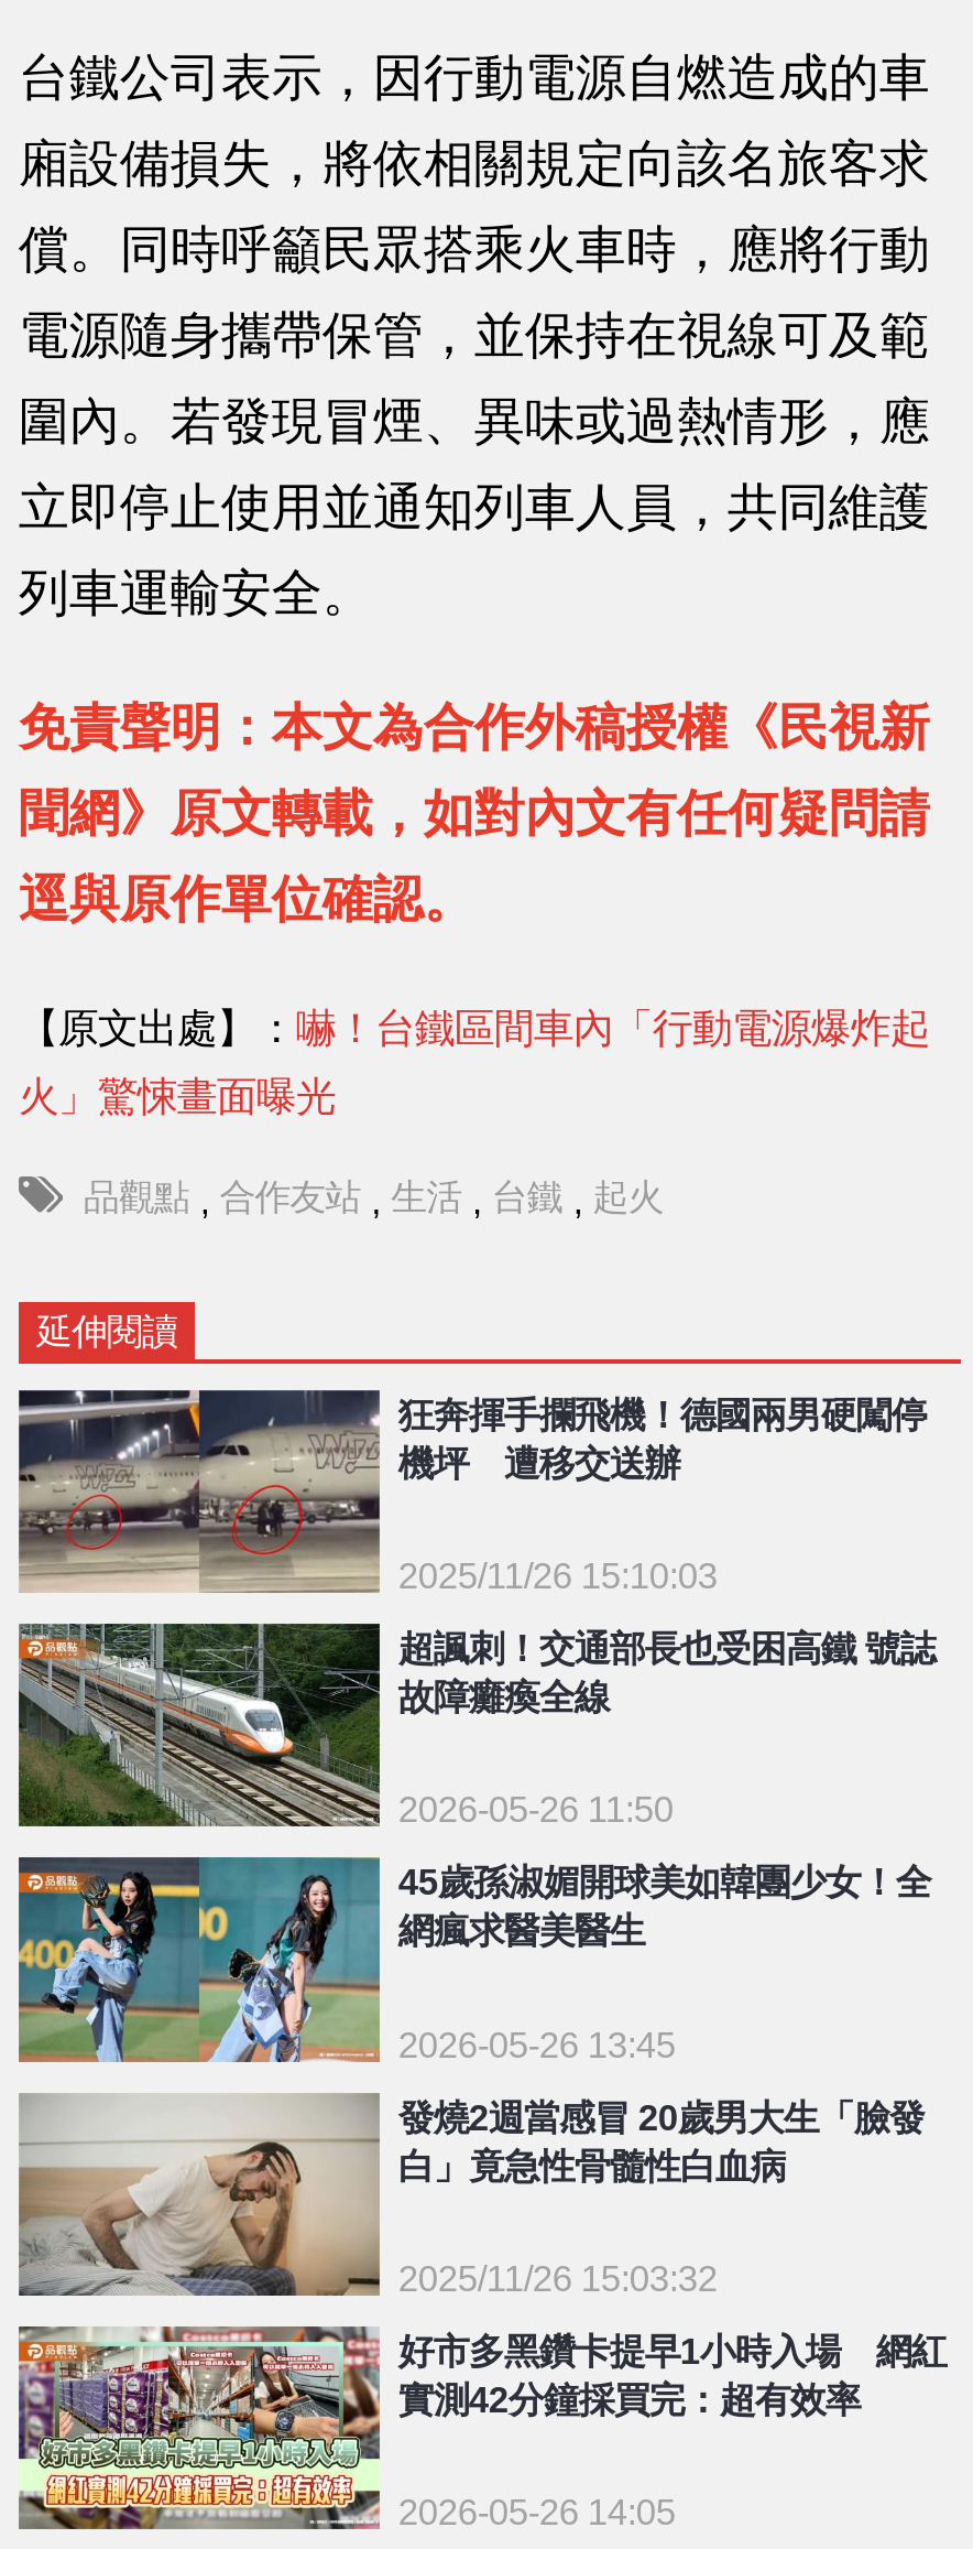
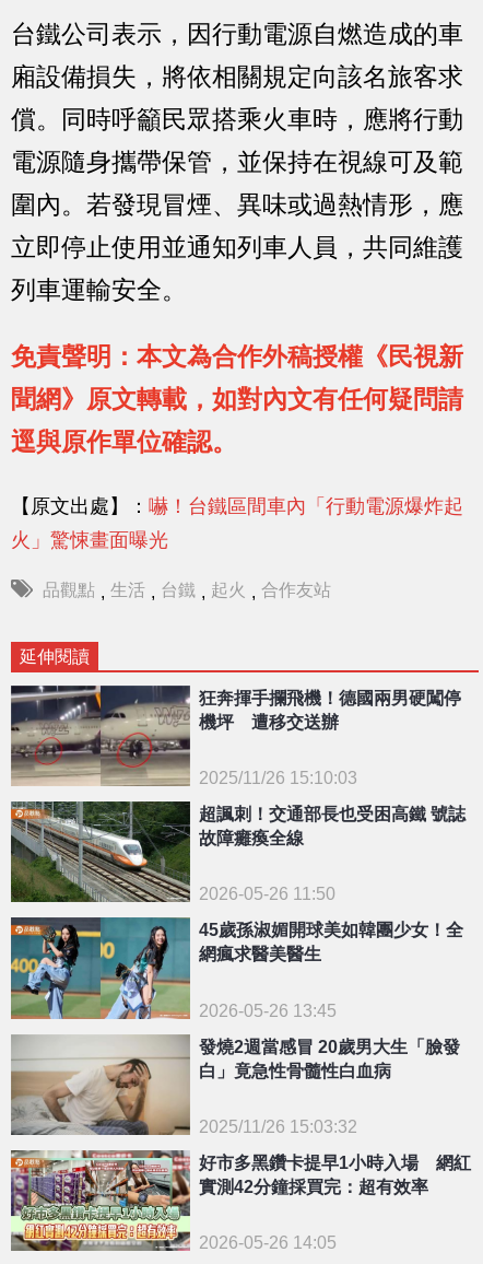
- 品觀點 , 合作友站 , 生活 , 台鐵 , 起火
+ 品觀點 , 生活 , 台鐵 , 起火 , 合作友站
